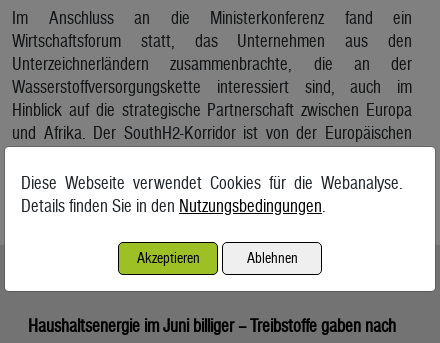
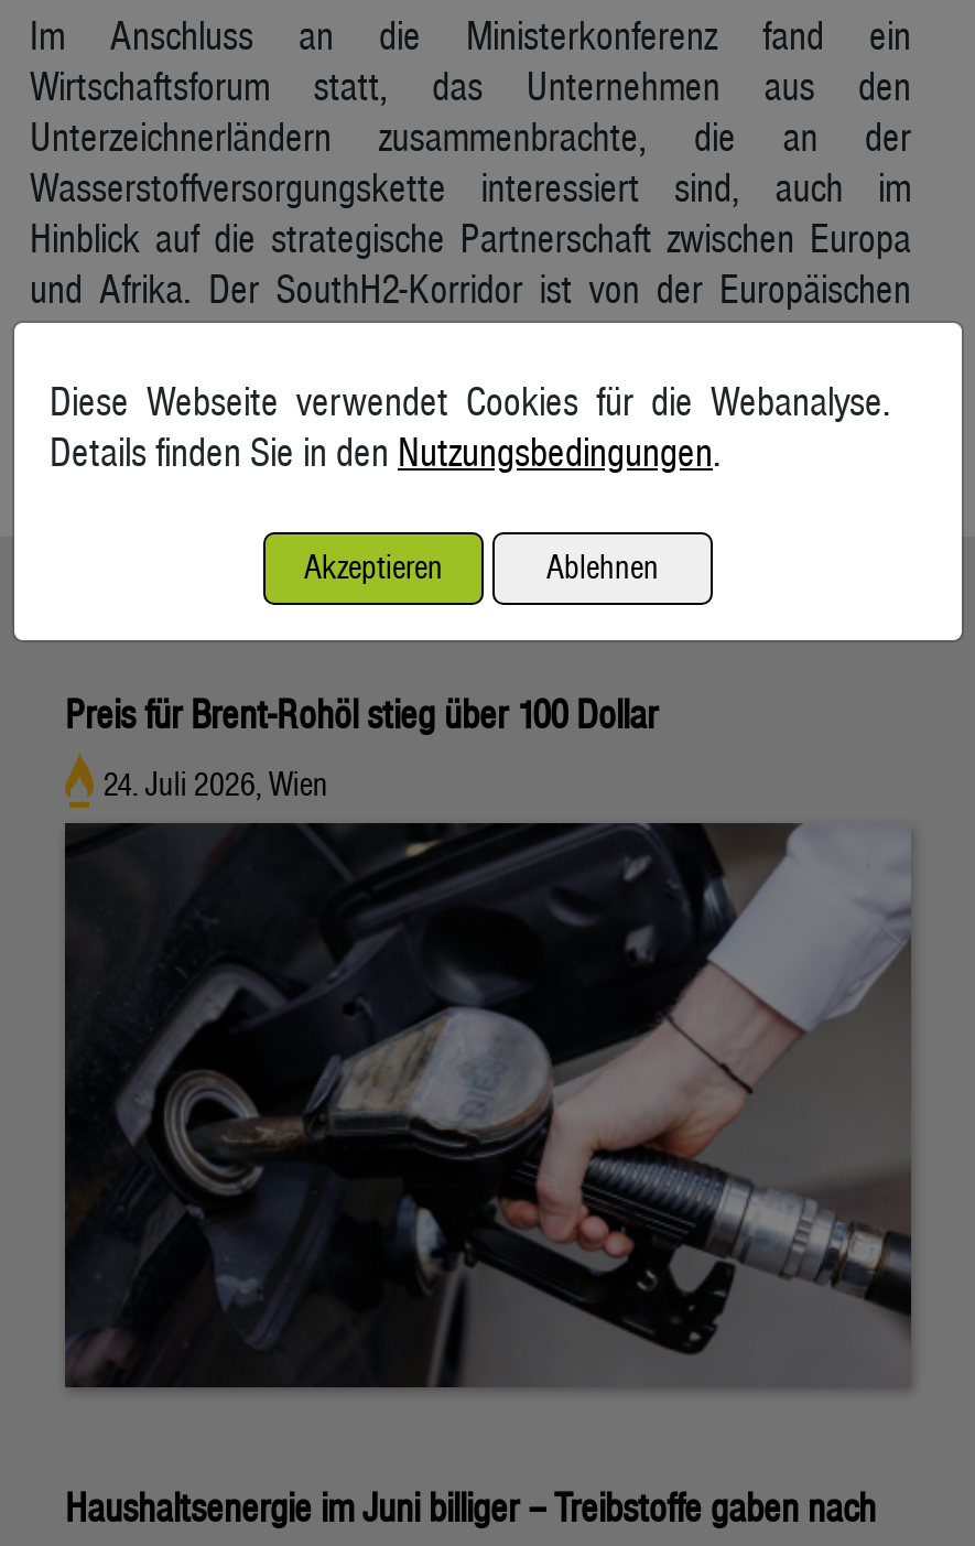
+ [image]

+ Preis für Brent-Rohöl stieg über 100 Dollar
+ 24. Juli 2026, Wien
